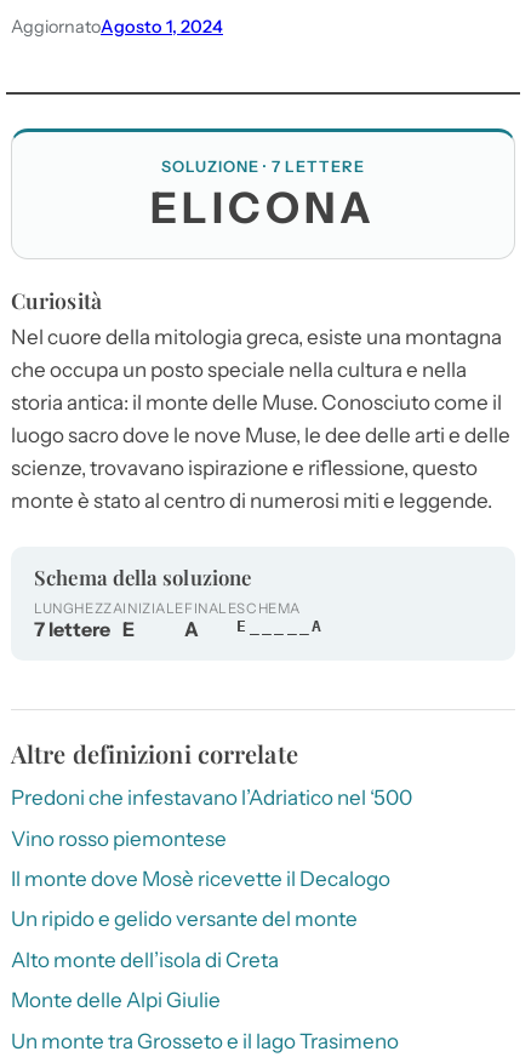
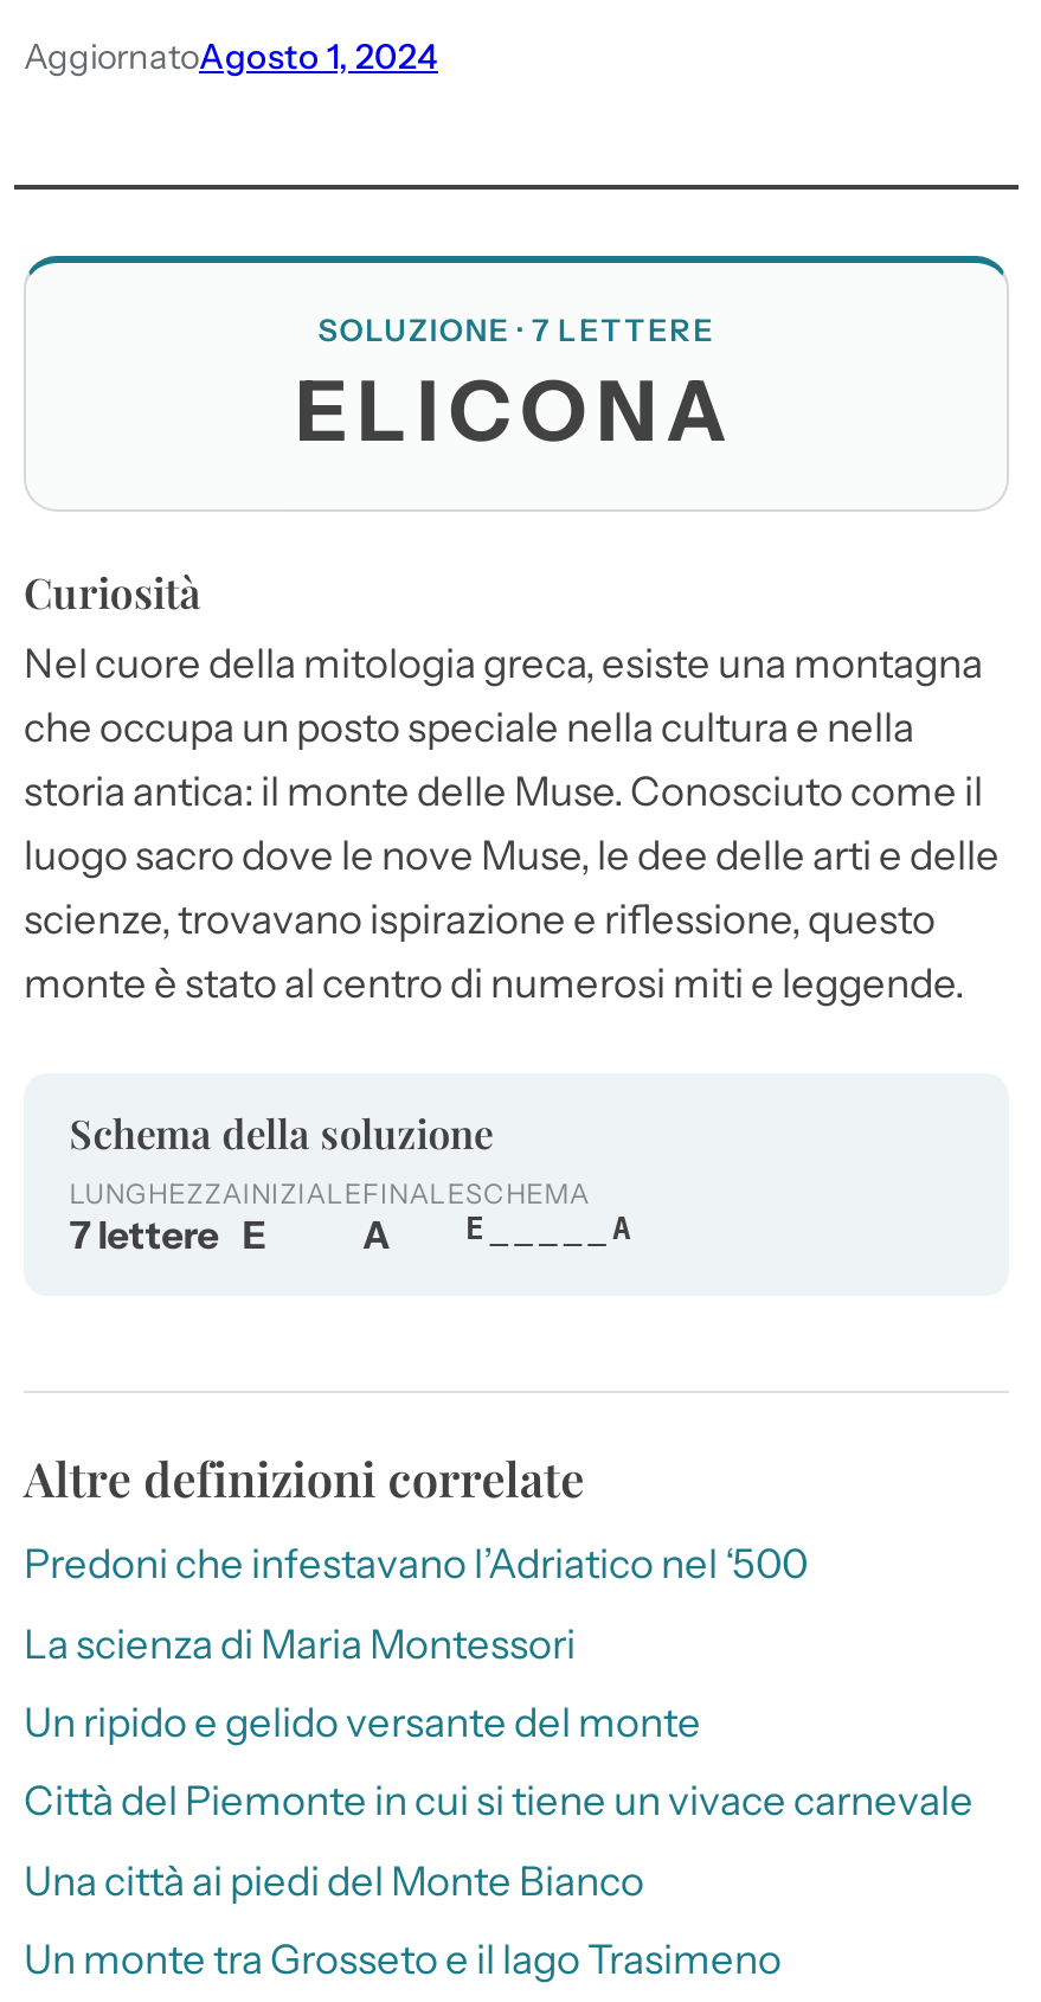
- Vino rosso piemontese
- Il monte dove Mosè ricevette il Decalogo
+ La scienza di Maria Montessori

- Alto monte dell’isola di Creta
+ Città del Piemonte in cui si tiene un vivace carnevale

- Monte delle Alpi Giulie
+ Una città ai piedi del Monte Bianco
